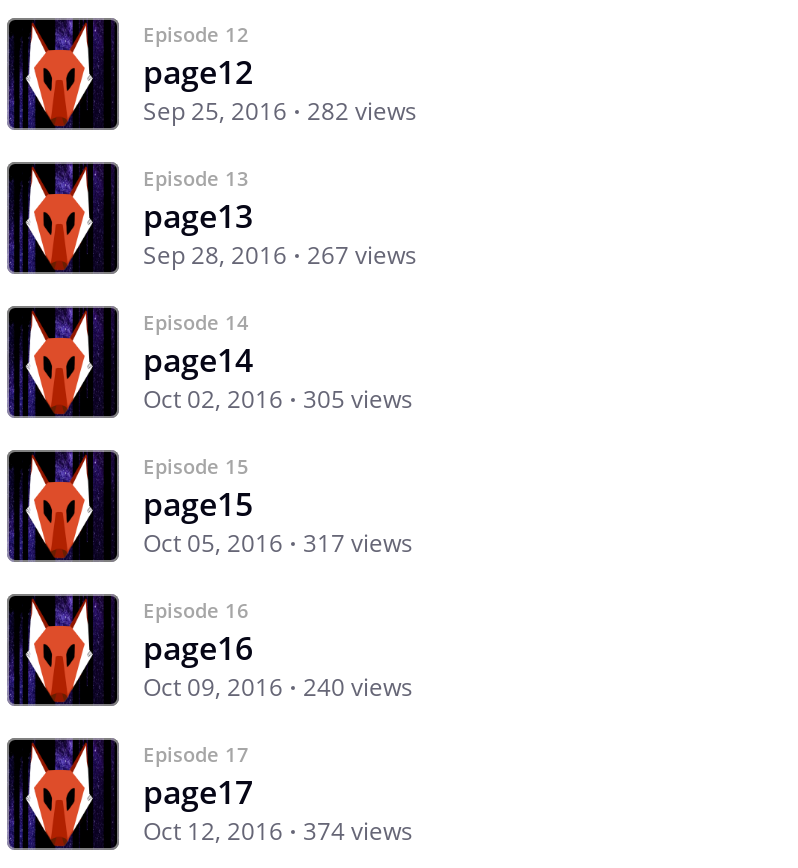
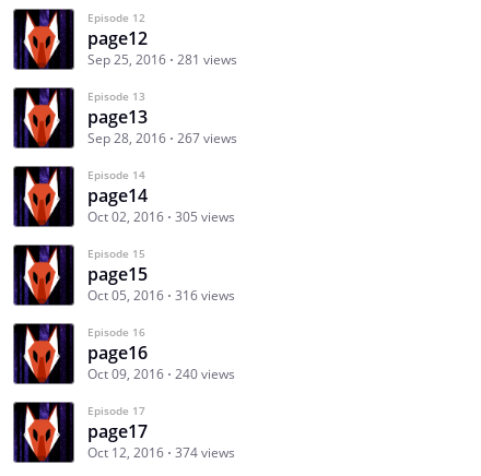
- Sep 25, 2016 282 views
+ Sep 25, 2016 281 views

- Oct 05, 2016 317 views
+ Oct 05, 2016 316 views
